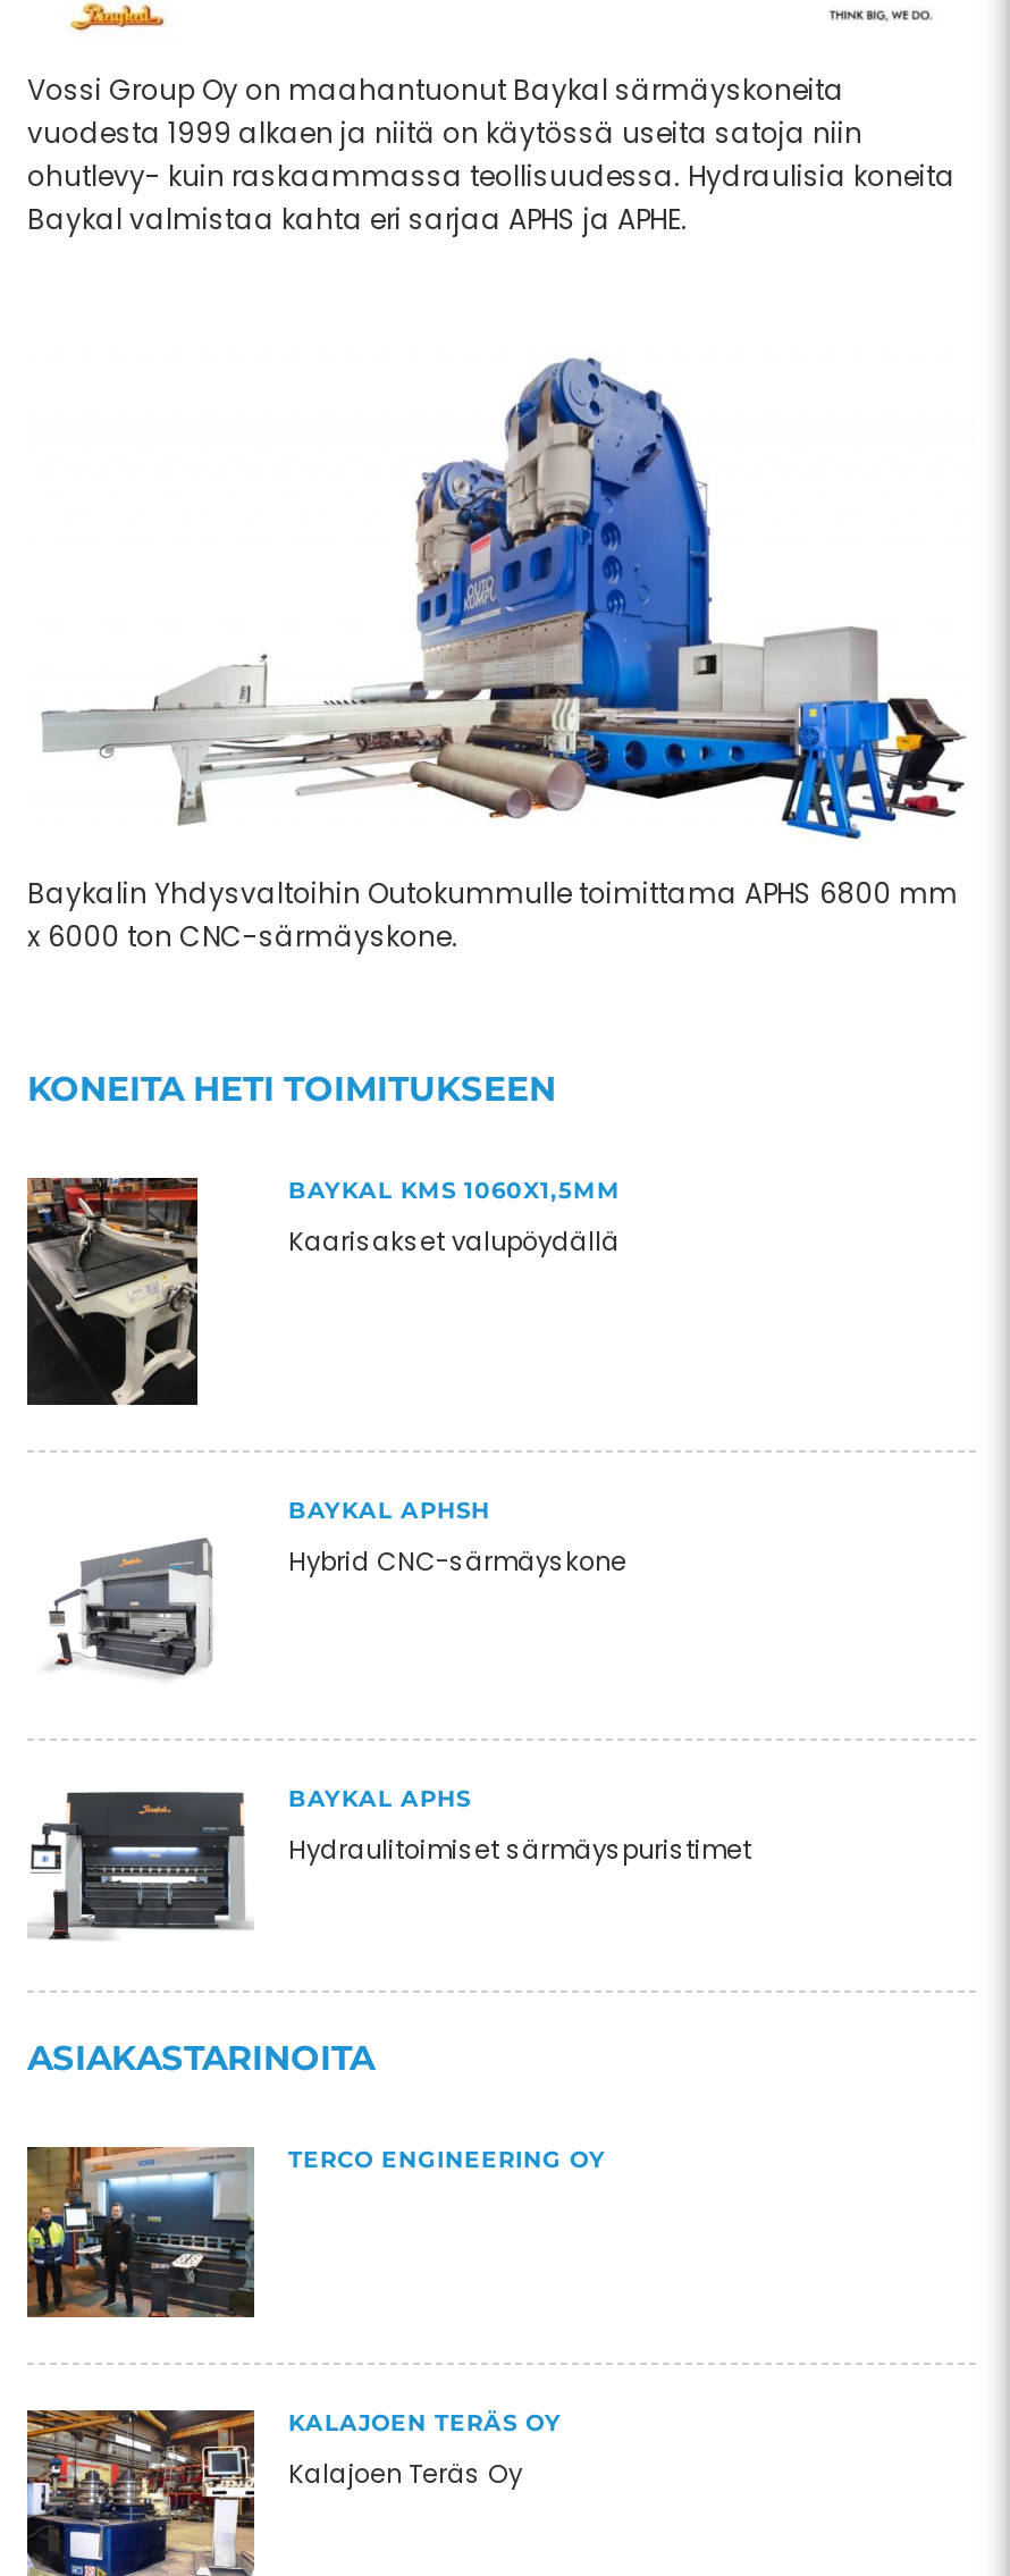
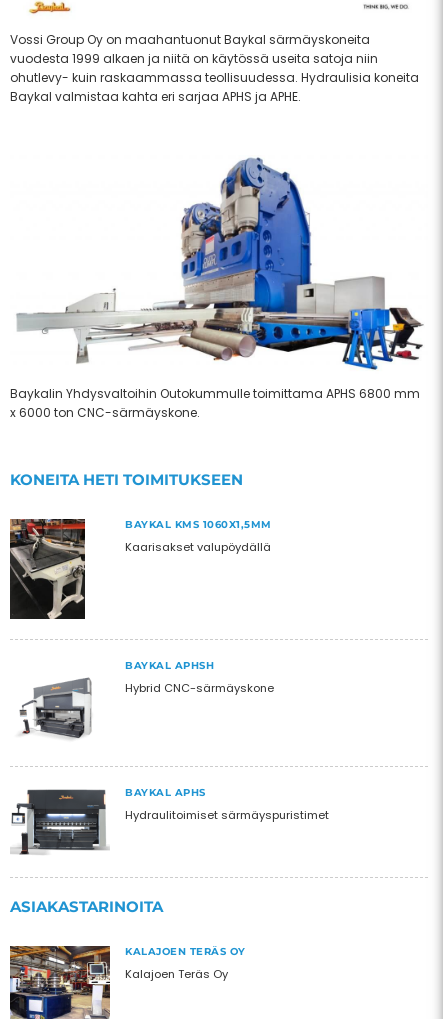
- [image]
- TERCO ENGINEERING OY
